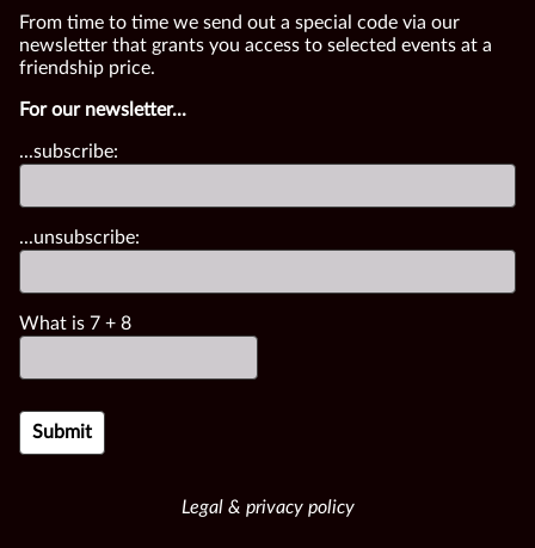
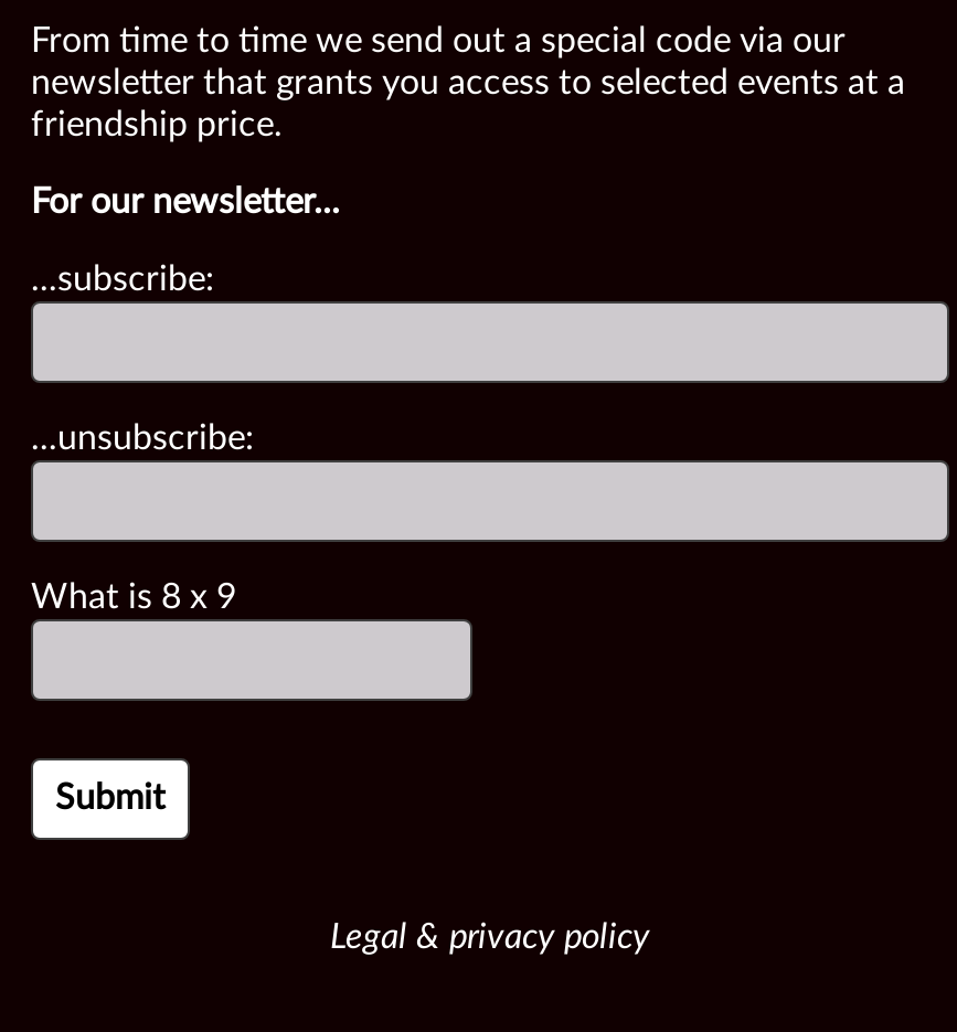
- What is 7 + 8
+ What is 8 x 9
